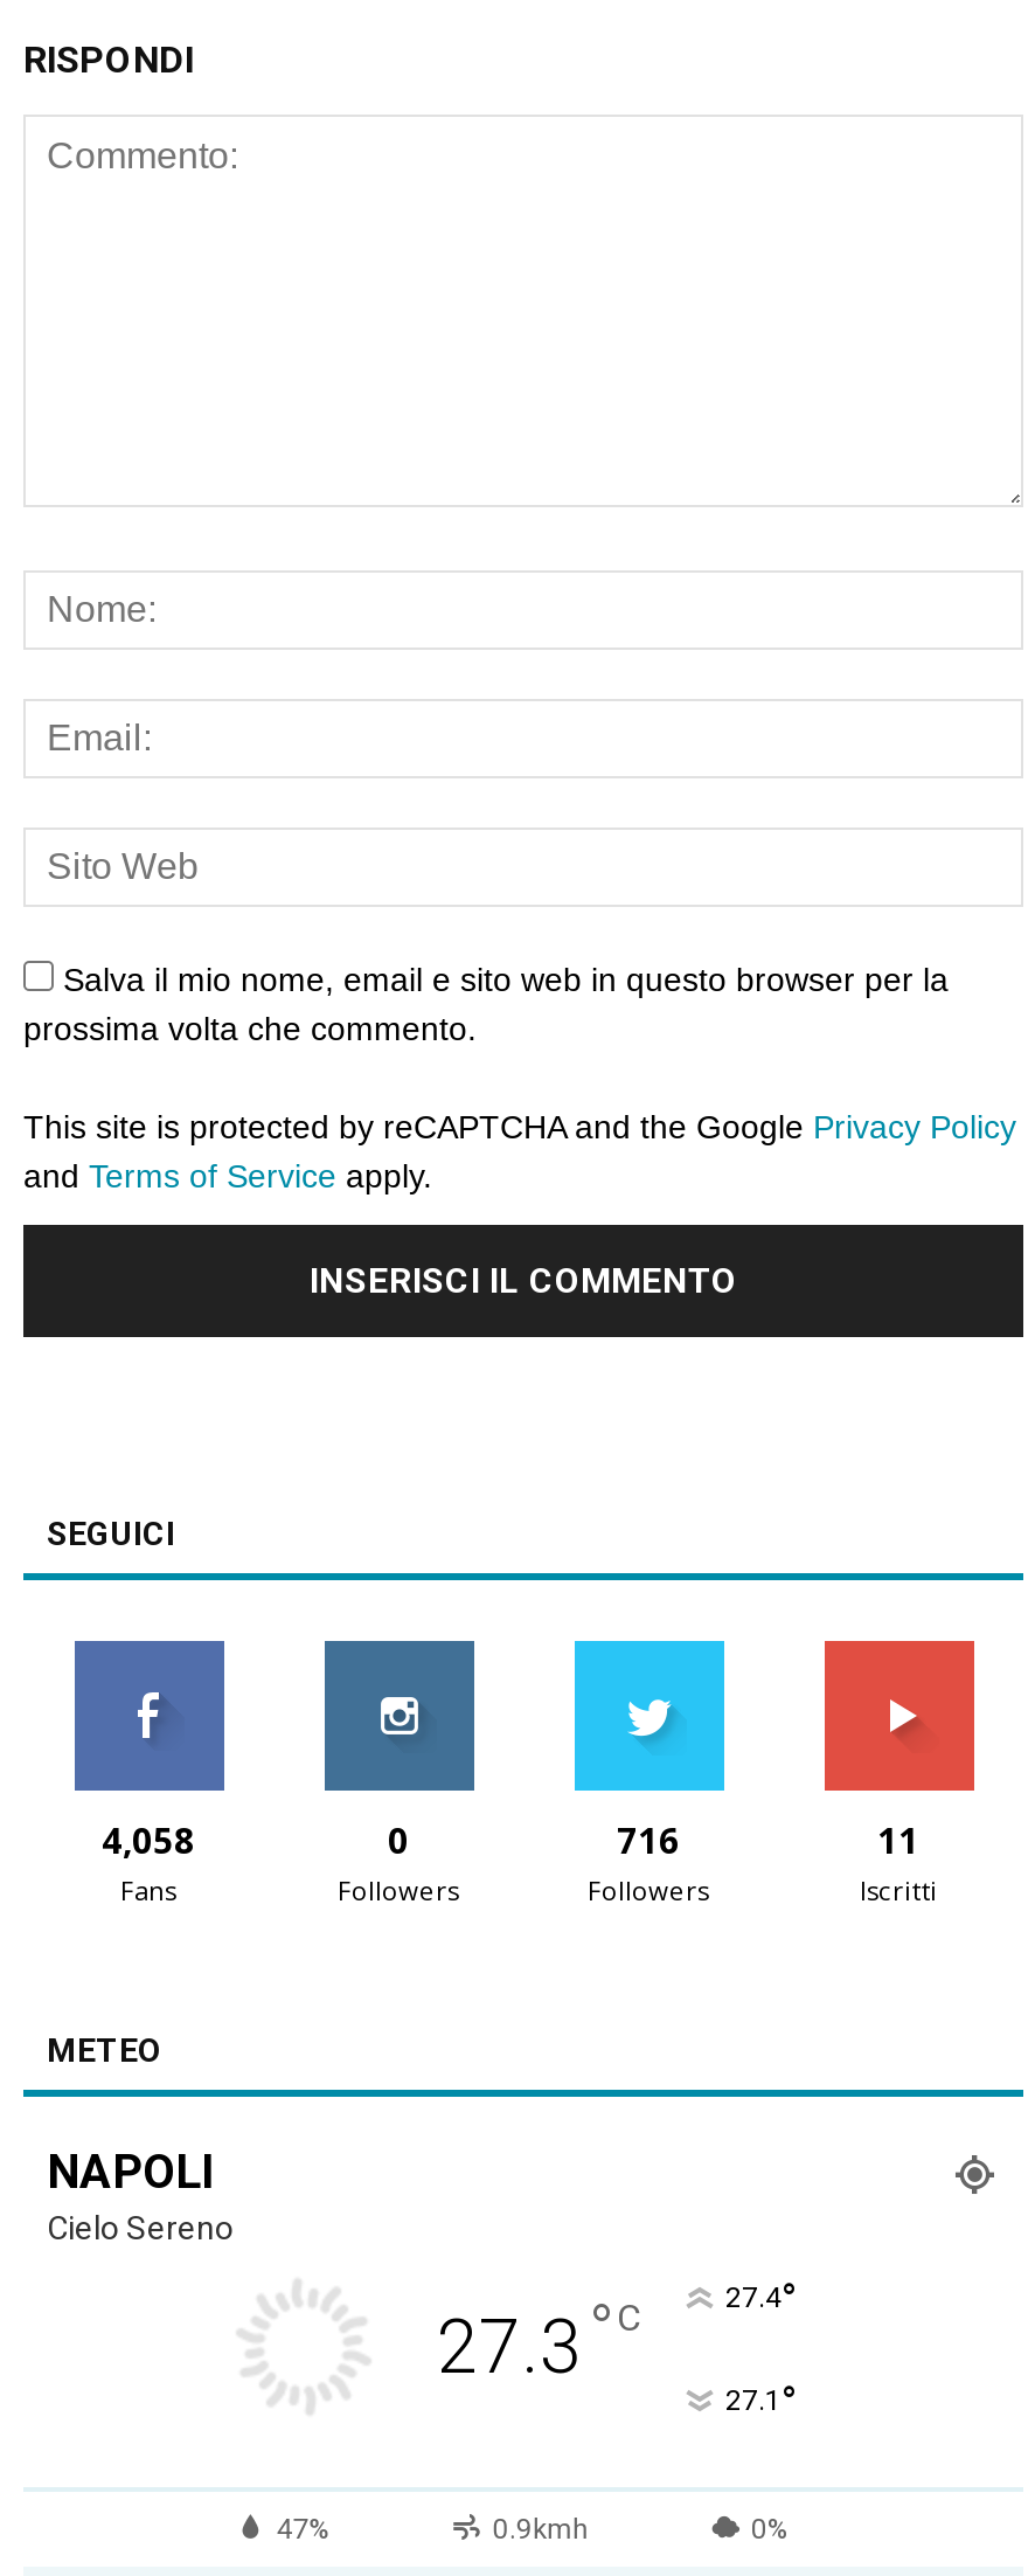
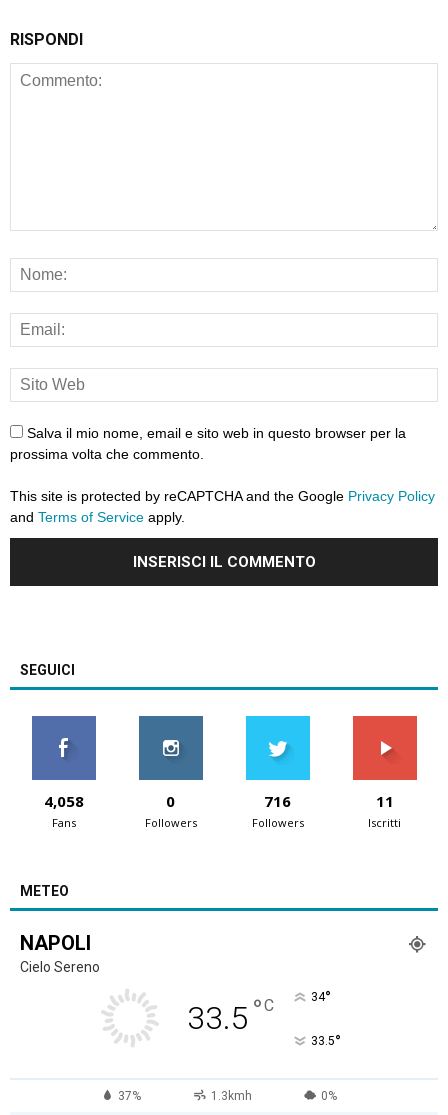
- 27.3 °C
- 27.4°
+ 33.5 °C
+ 34°

- 27.1 °
+ 33.5 °

- 47%
- 0.9kmh
+ 37%
+ 1.3kmh
